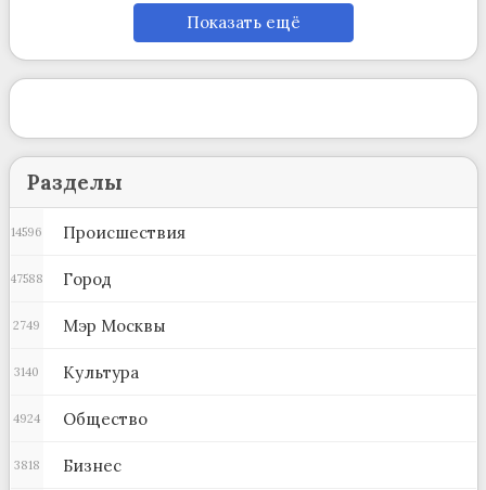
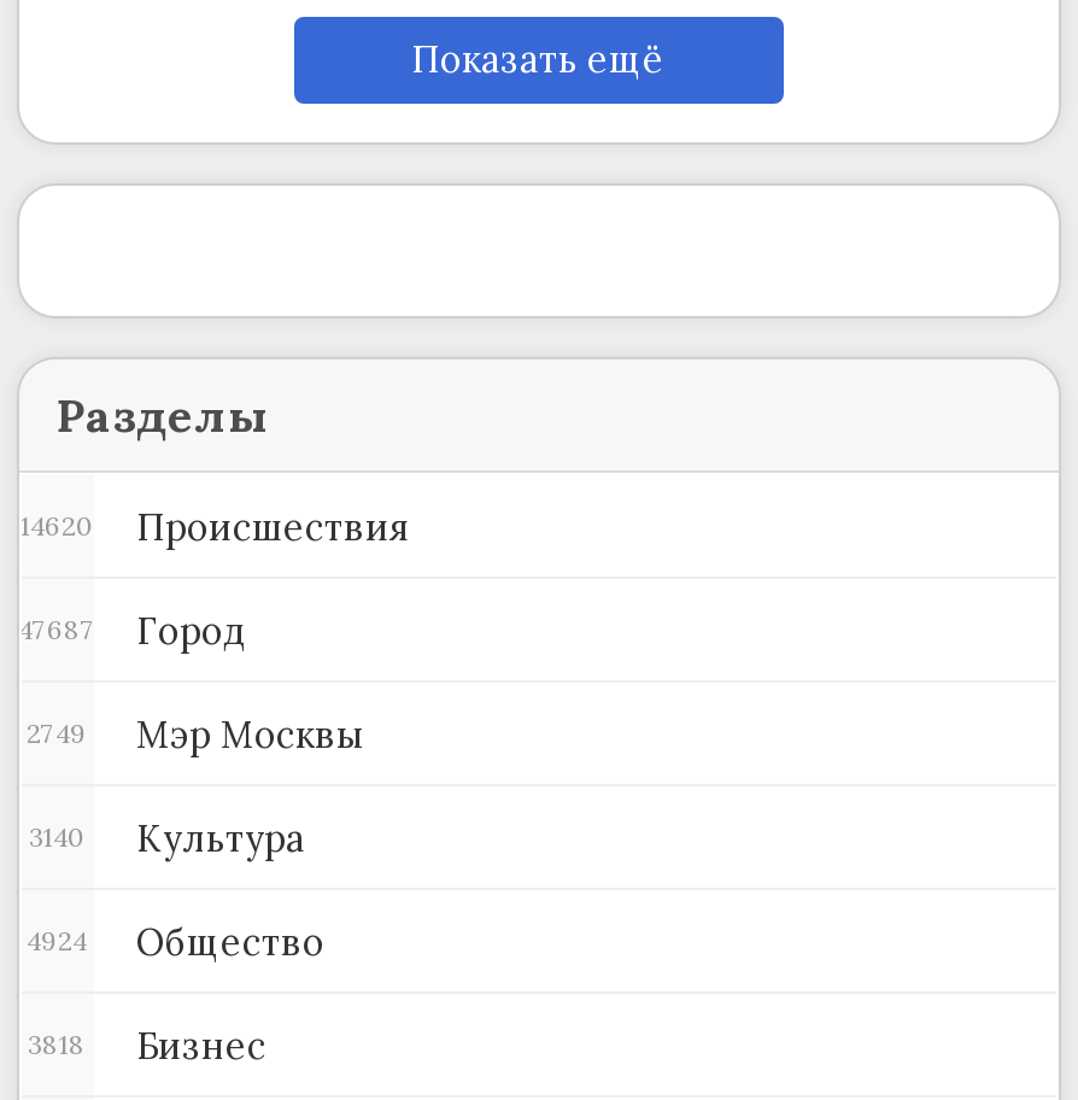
- 14596 Происшествия
+ 14620 Происшествия

- 47588 Город
+ 47687 Город
